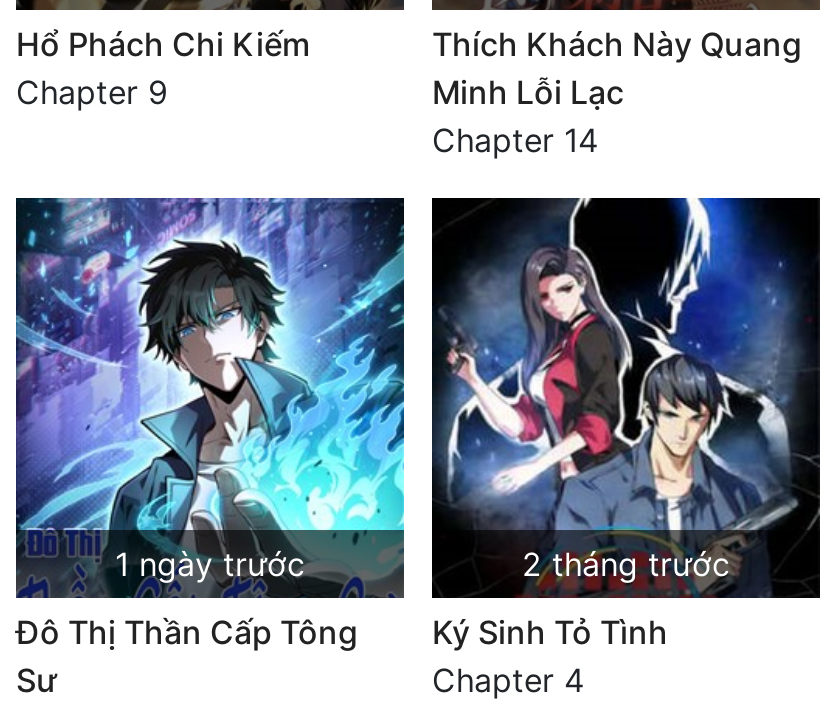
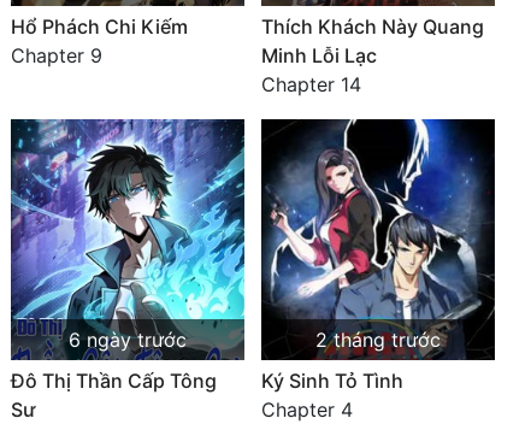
- 1 ngày trước
+ 6 ngày trước
